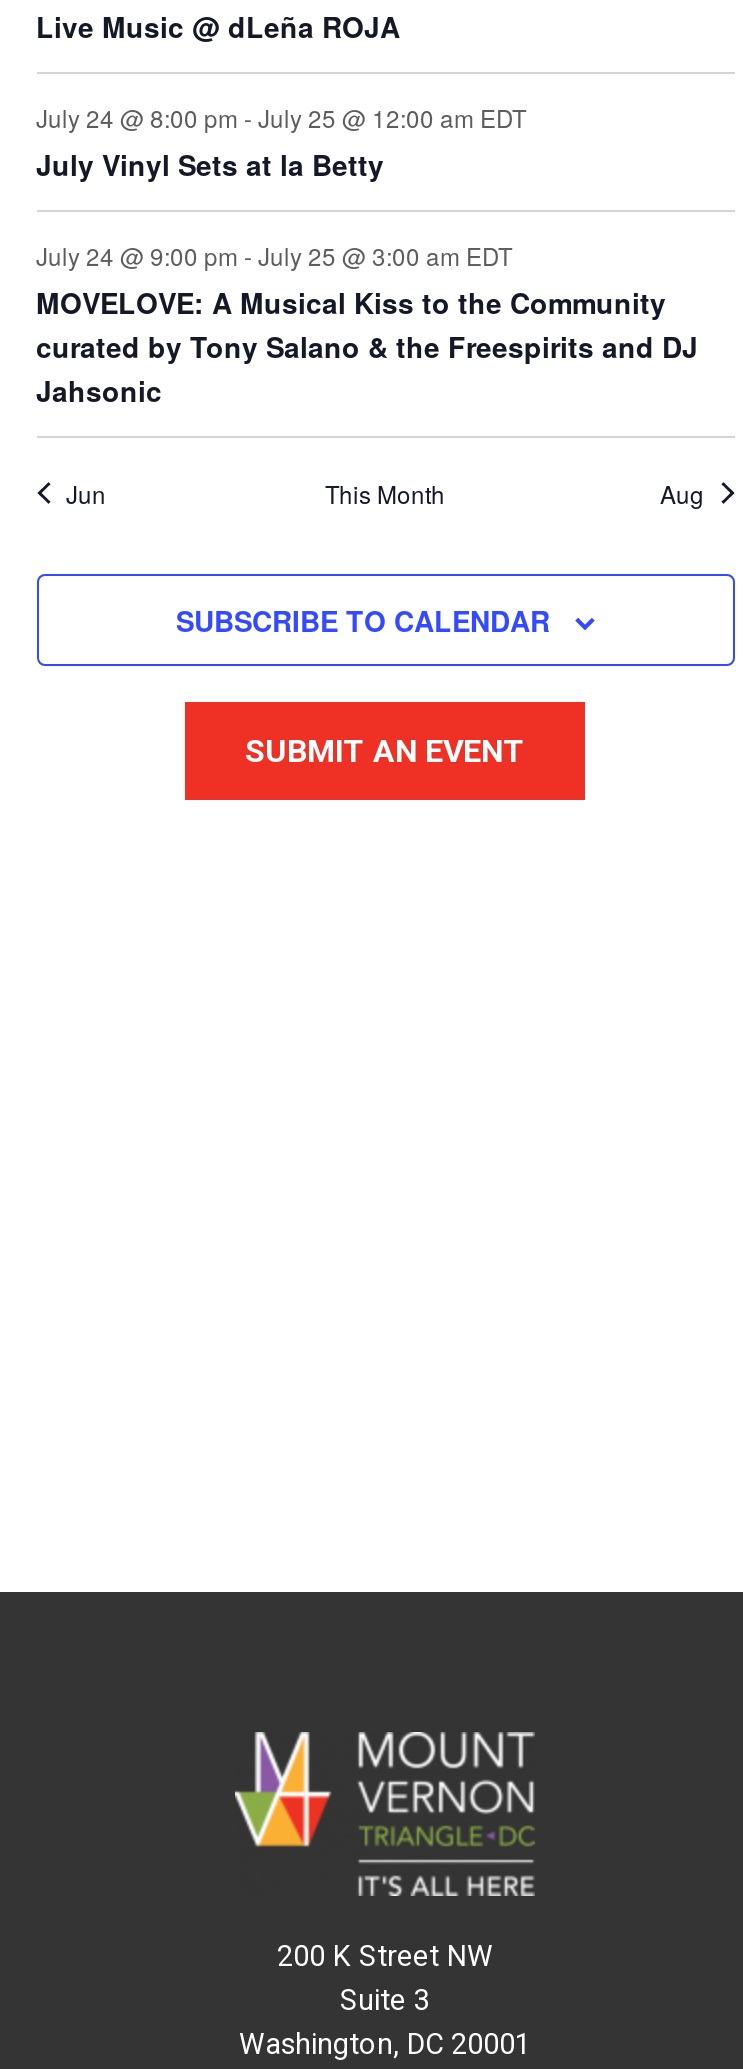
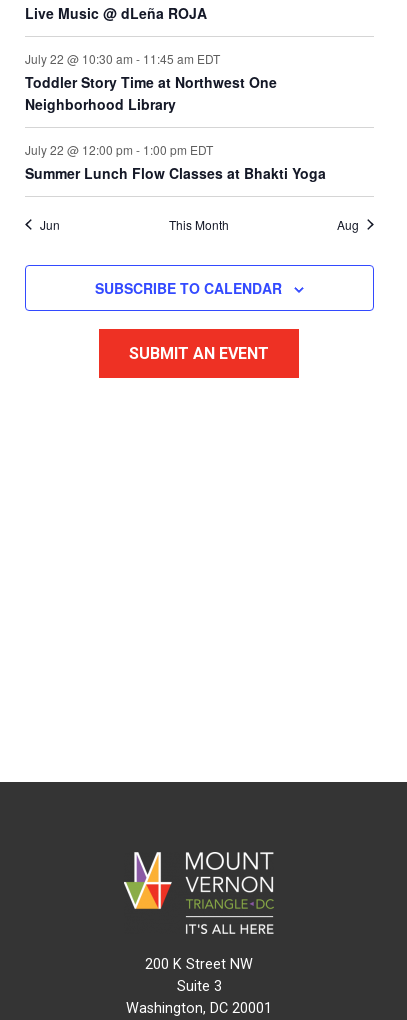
- July 24 @ 8:00 pm - July 25 @ 12:00 am EDT
- July Vinyl Sets at la Betty
+ July 22 @ 10:30 am - 11:45 am EDT
+ Toddler Story Time at Northwest One
+ Neighborhood Library

- July 24 @ 9:00 pm - July 25 @ 3:00 am EDT
- MOVELOVE: A Musical Kiss to the Community
- curated by Tony Salano & the Freespirits and DJ
- Jahsonic
+ July 22 @ 12:00 pm - 1:00 pm EDT
+ Summer Lunch Flow Classes at Bhakti Yoga
